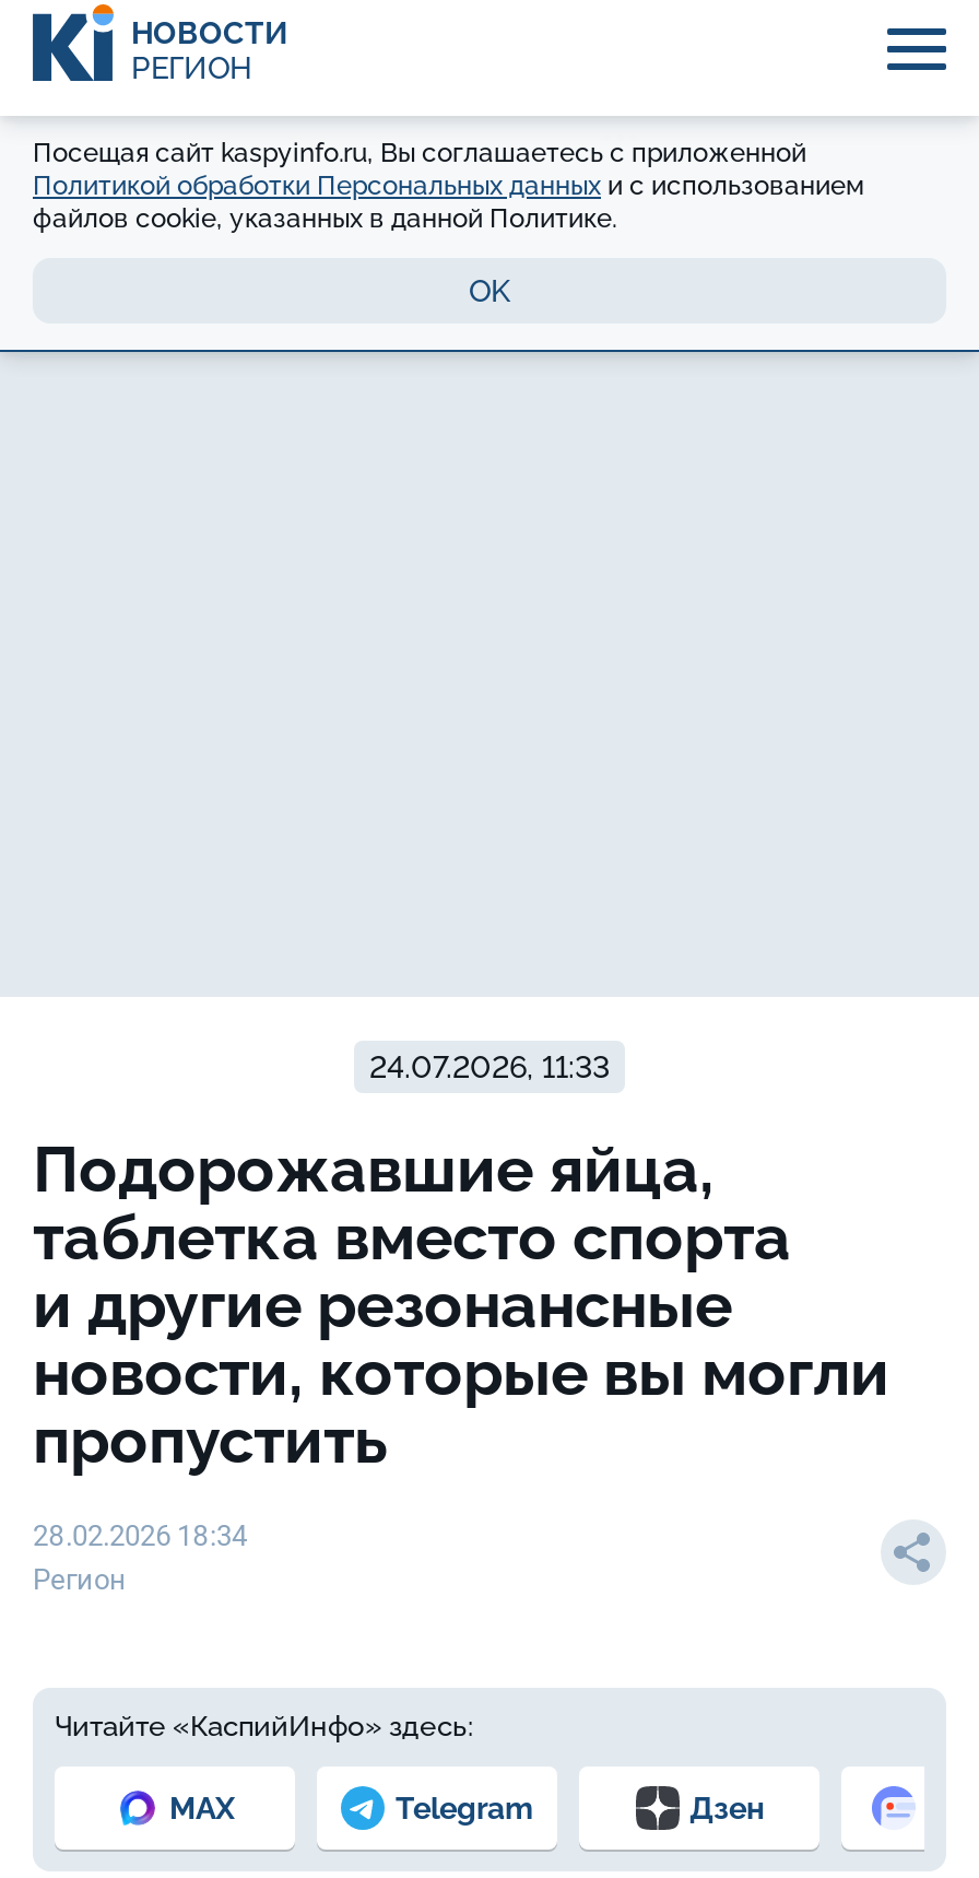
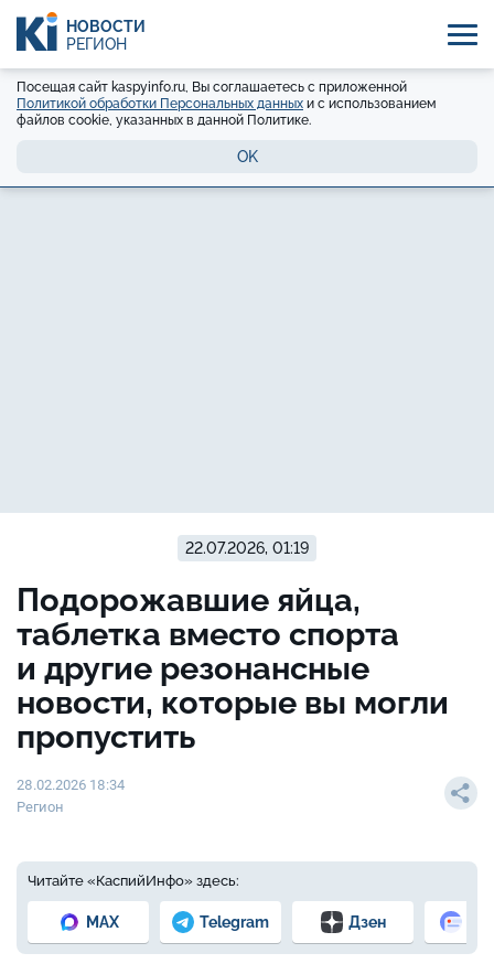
- 24.07.2026, 11:33
+ 22.07.2026, 01:19
